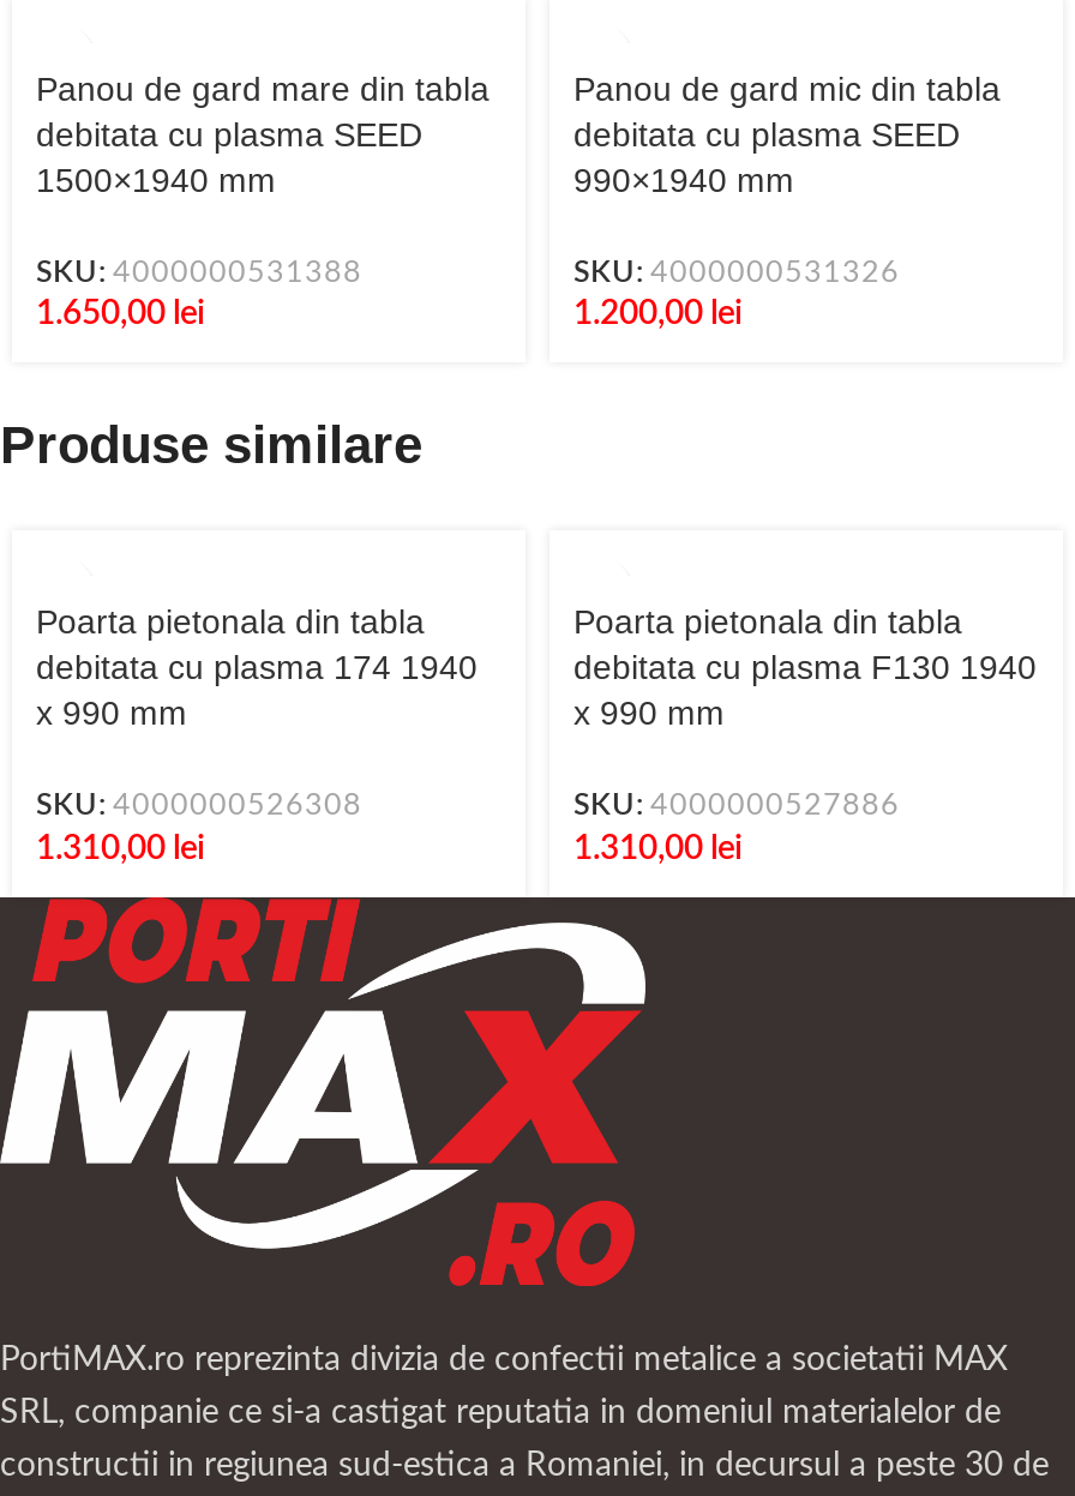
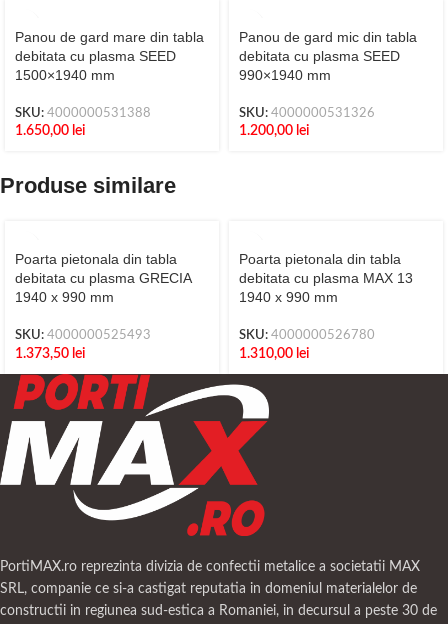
- debitata cu plasma 174 1940
- x 990 mm
+ debitata cu plasma GRECIA
+ 1940 x 990 mm

- debitata cu plasma F130 1940
- x 990 mm
+ debitata cu plasma MAX 13
+ 1940 x 990 mm

- SKU: 4000000526308
- 1.310,00 lei
+ SKU: 4000000525493
+ 1.373,50 lei

- SKU: 4000000527886
+ SKU: 4000000526780
